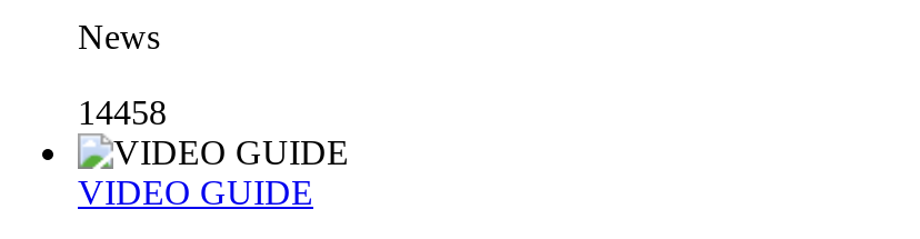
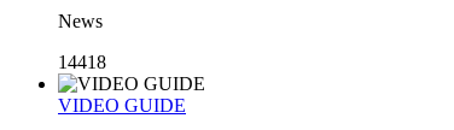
- 14458
+ 14418
